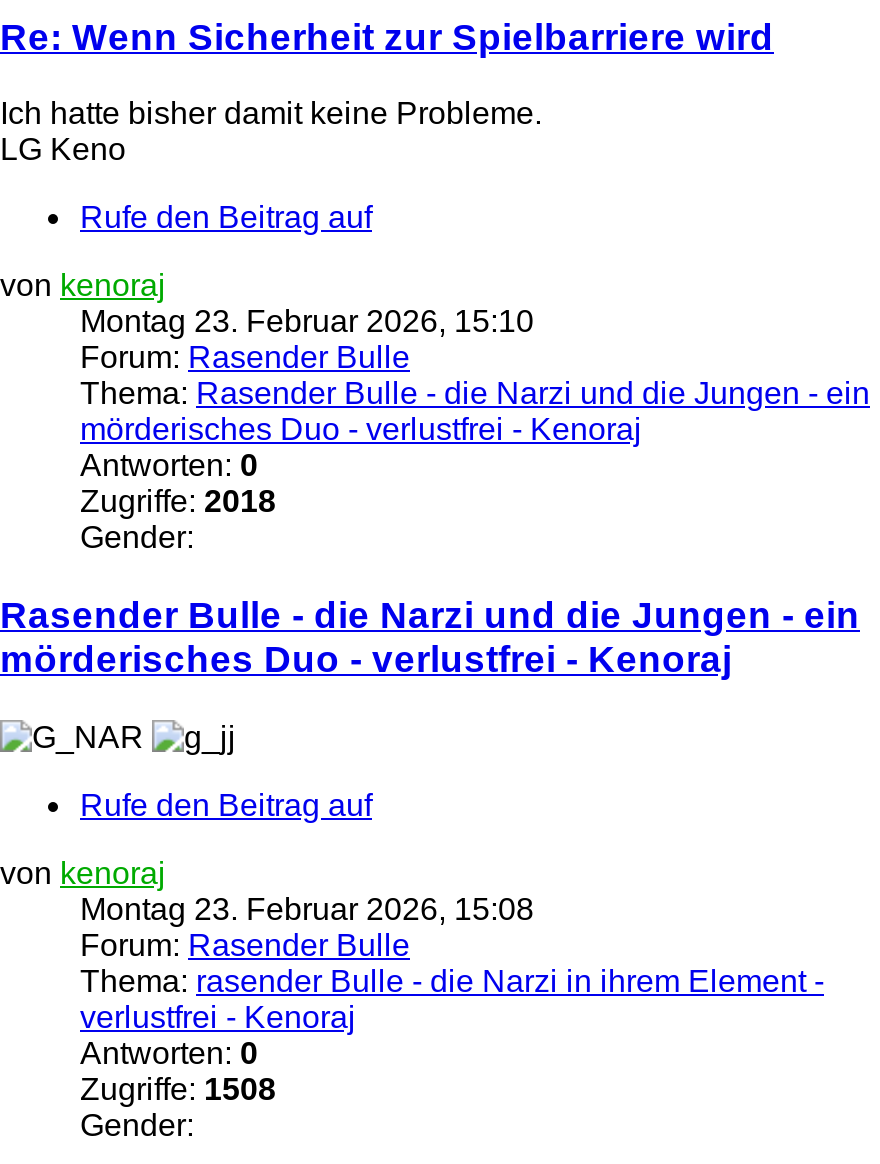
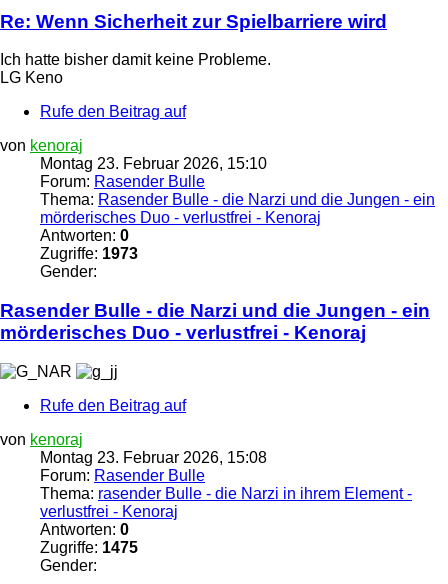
- Zugriffe: 2018
+ Zugriffe: 1973

- Zugriffe: 1508
+ Zugriffe: 1475
